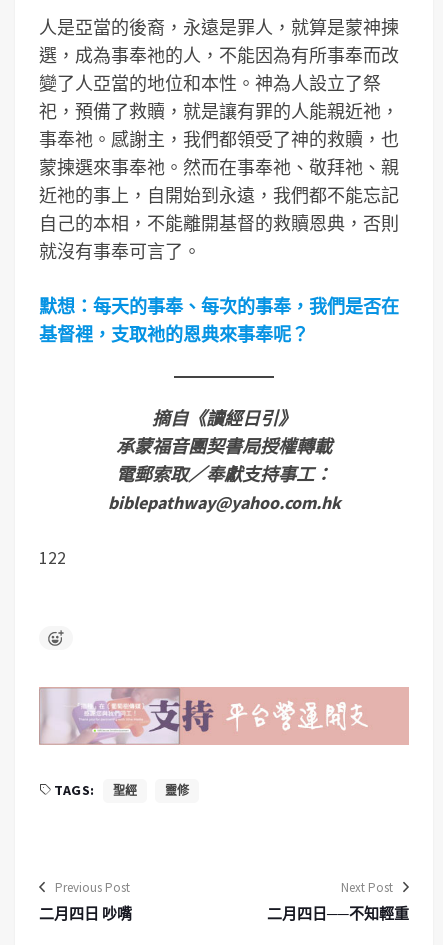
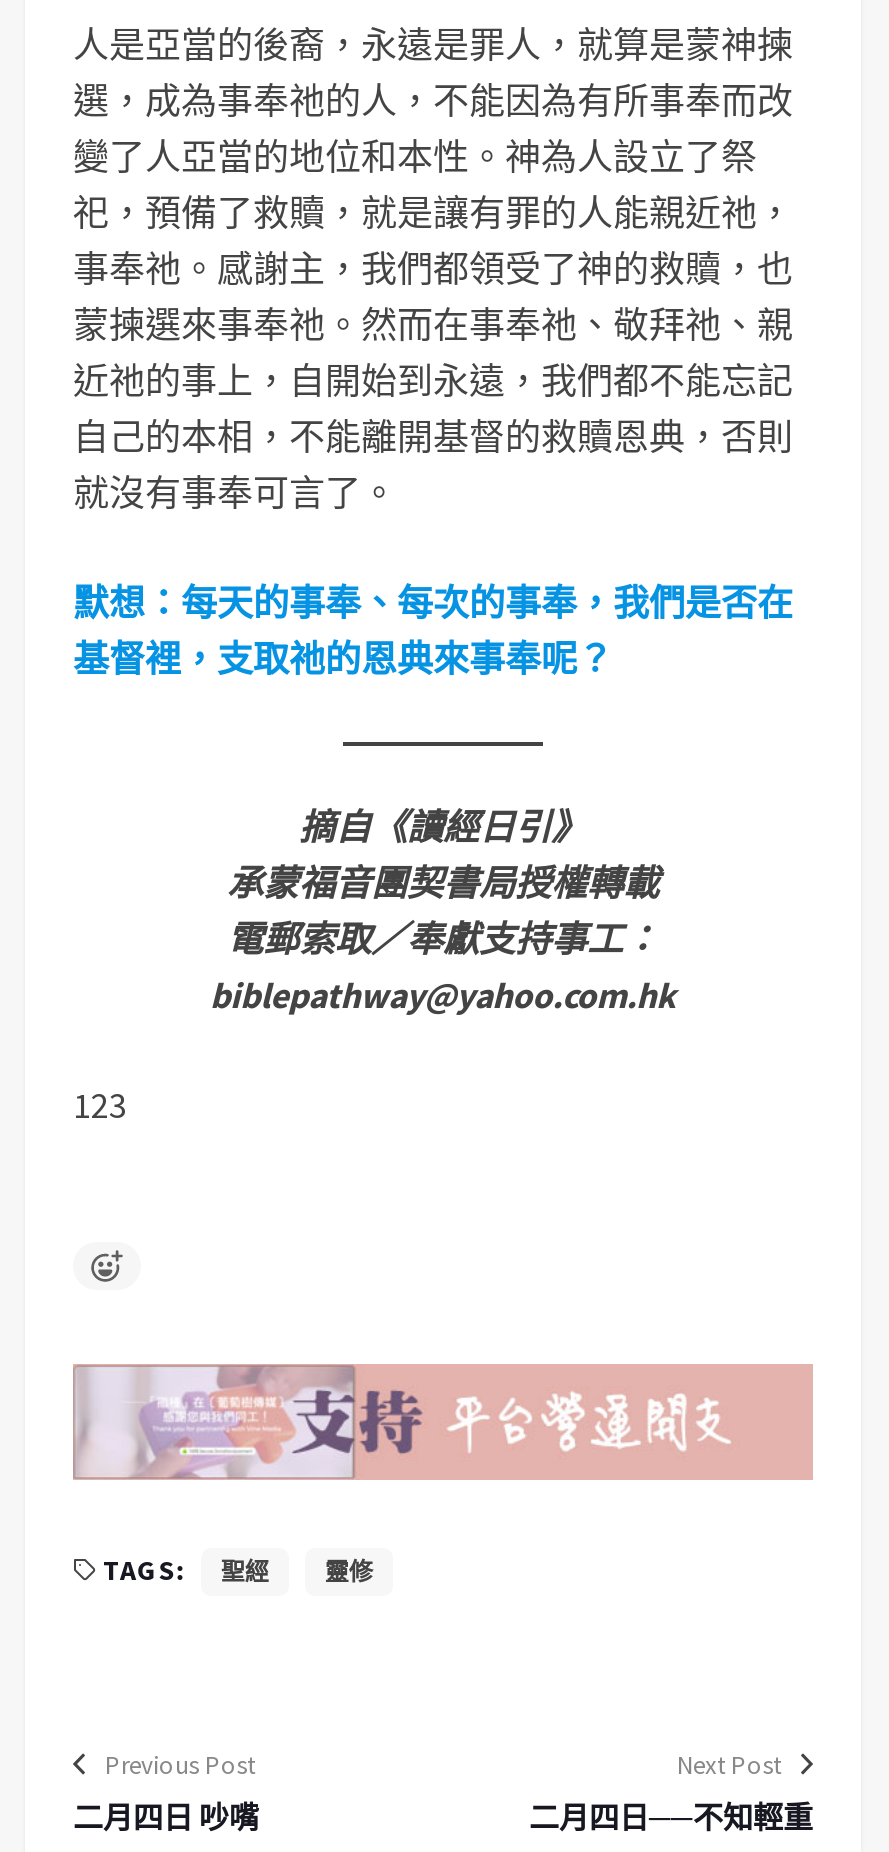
- 122
+ 123
